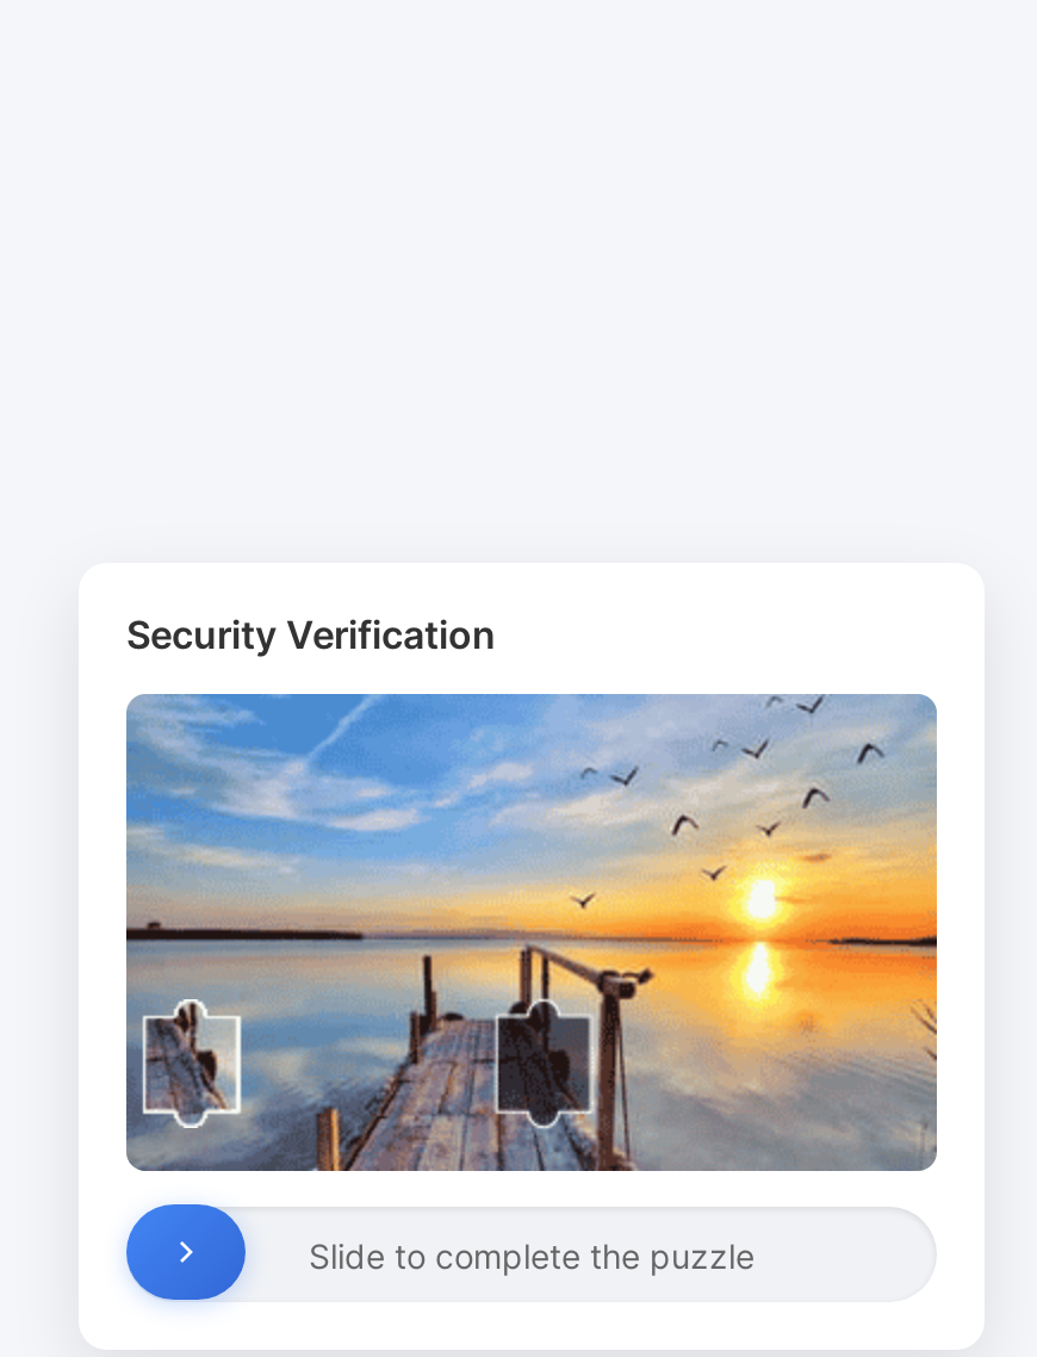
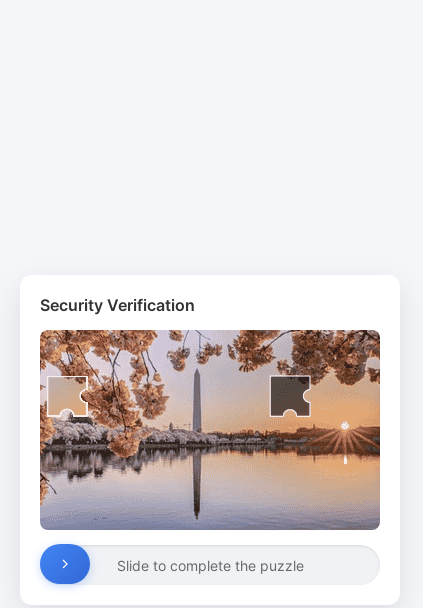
- [image]
+ [image]
